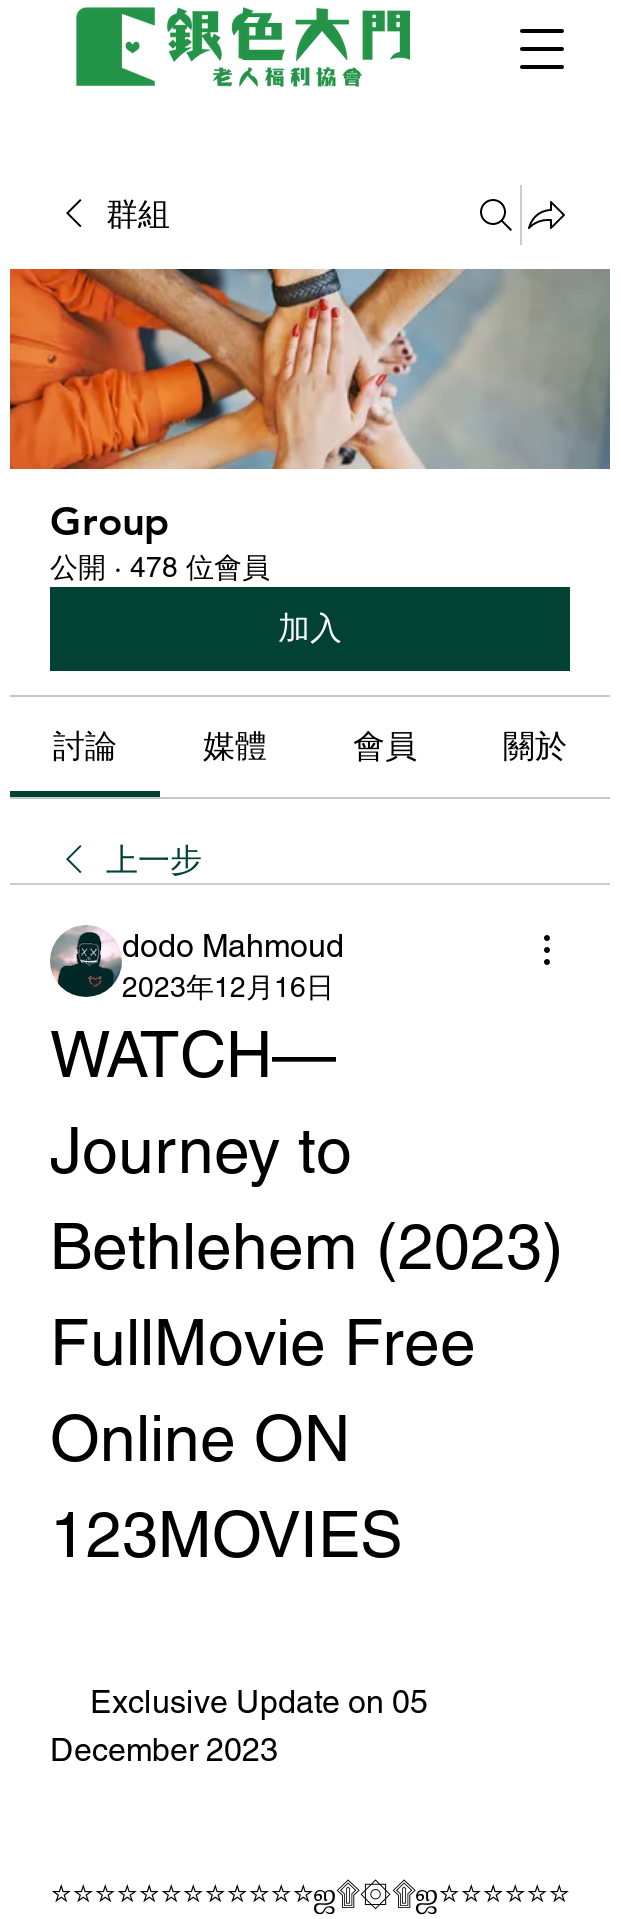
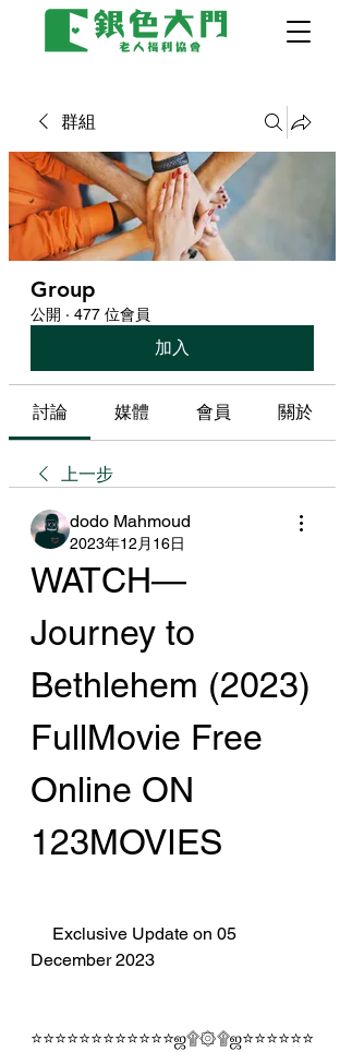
- 公開 · 478 位會員
+ 公開 · 477 位會員
